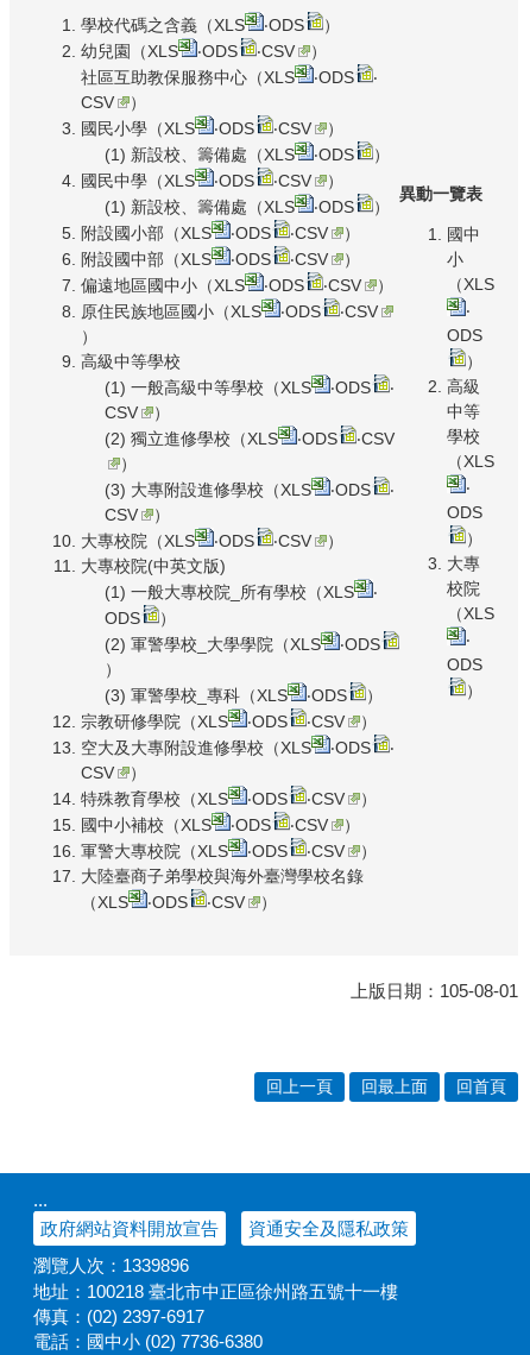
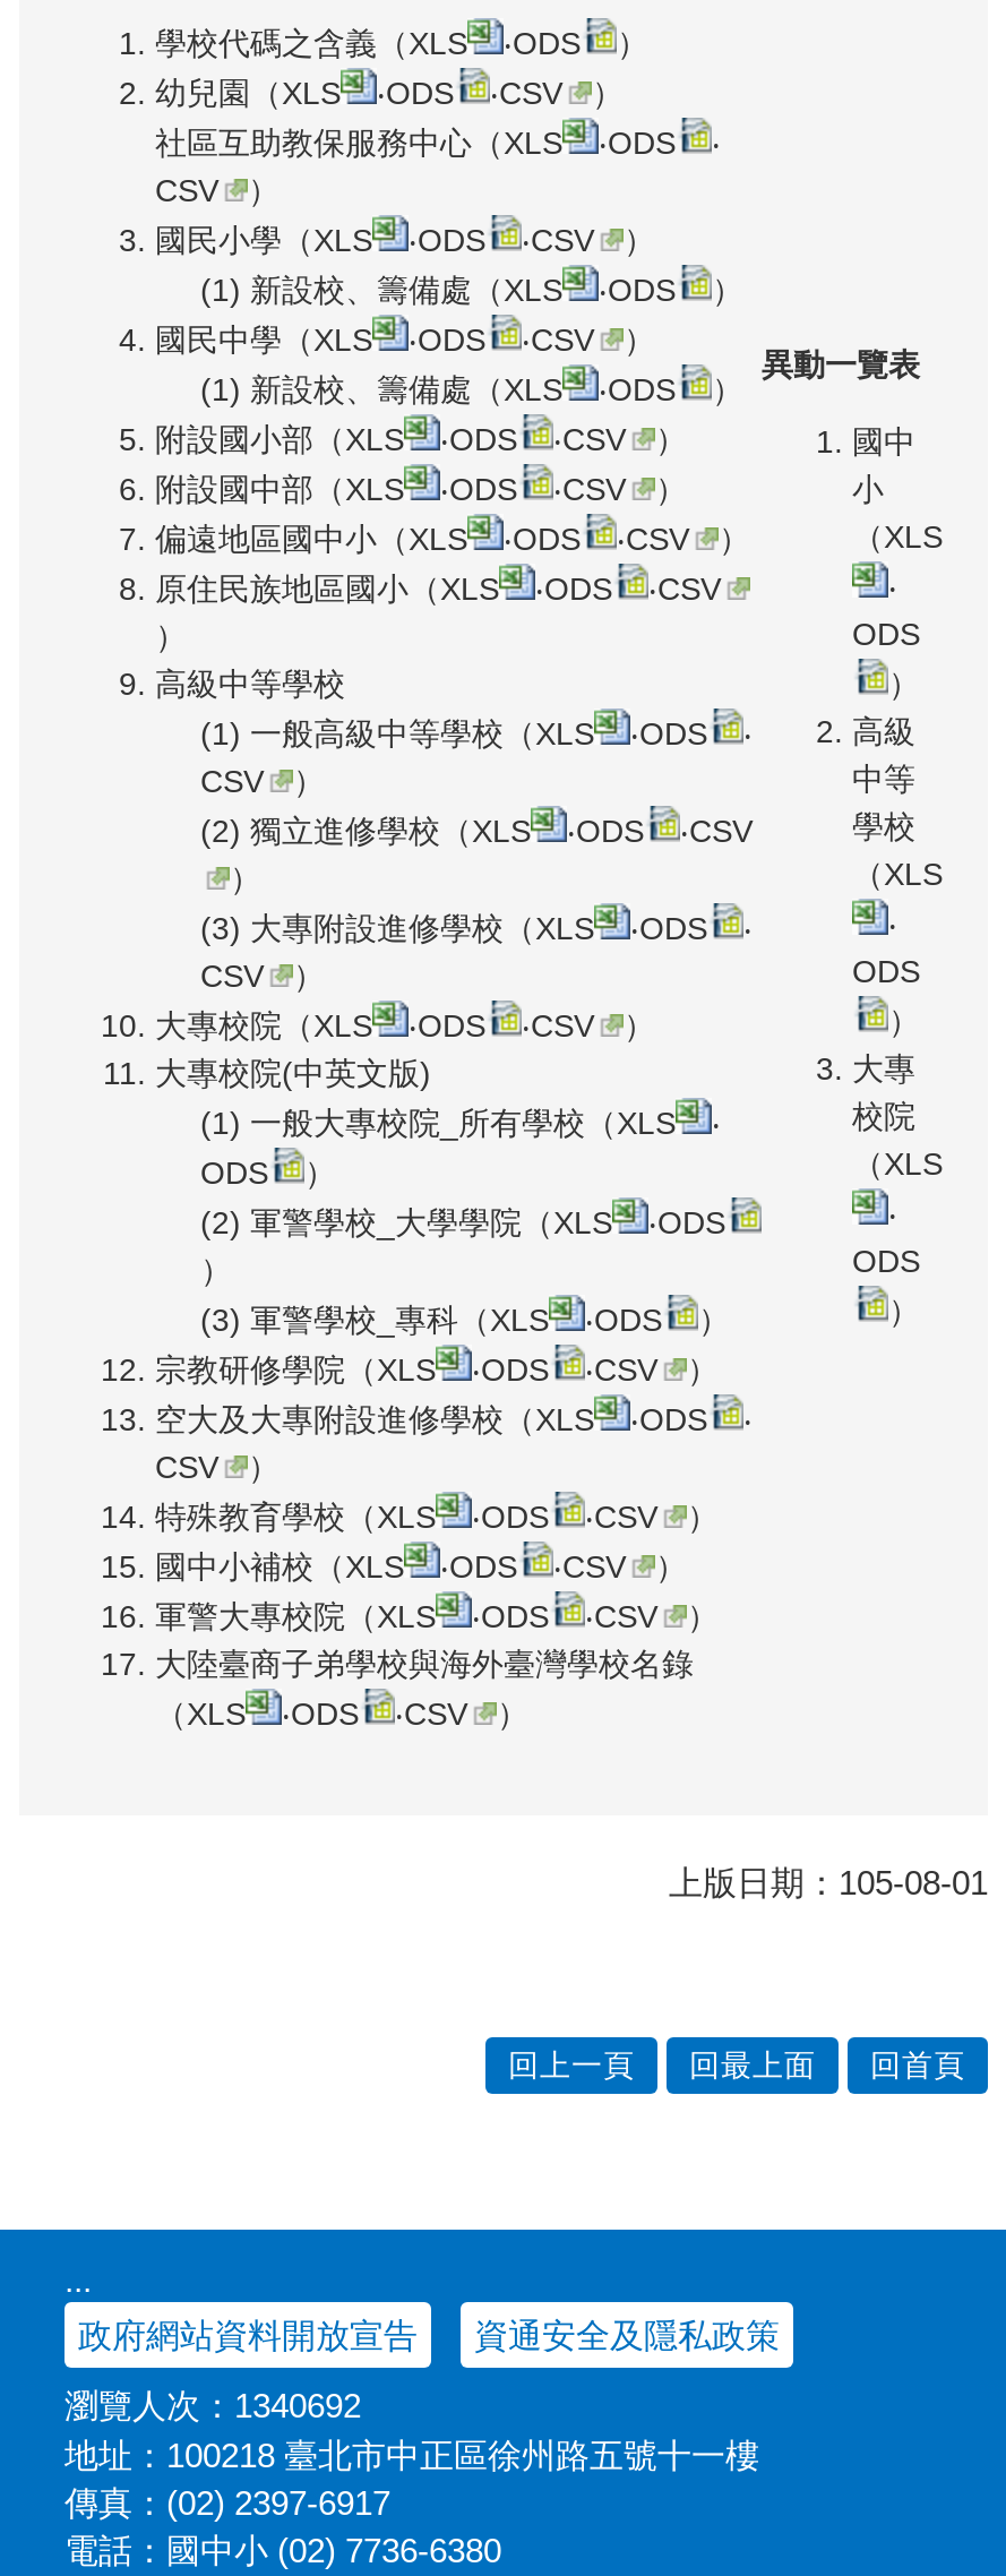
- 瀏覽人次：1339896
+ 瀏覽人次：1340692
